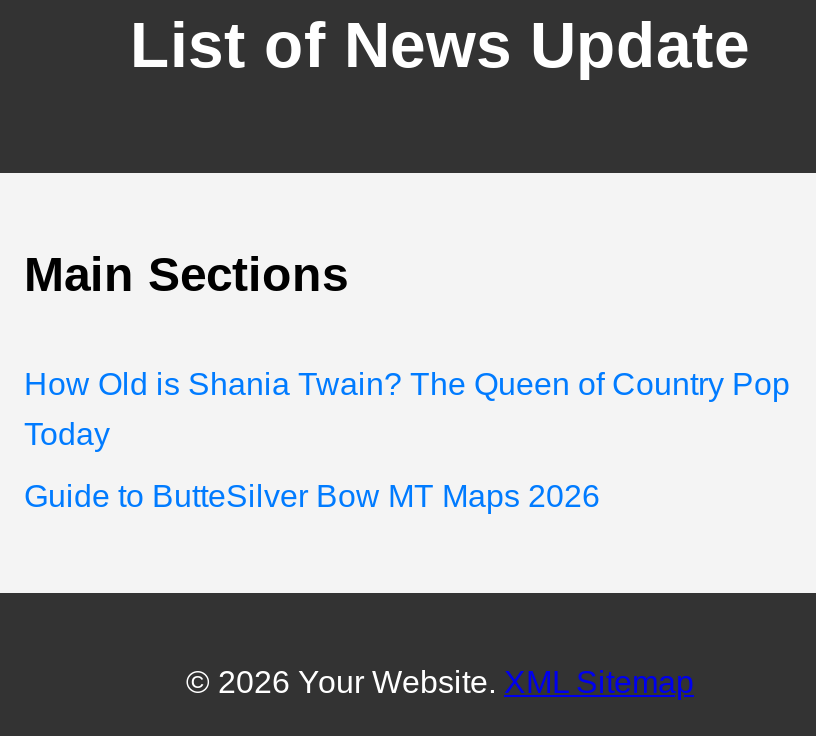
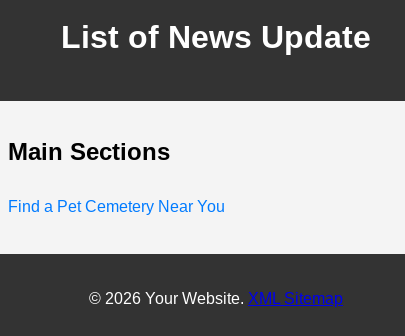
- How Old is Shania Twain? The Queen of Country Pop
- Today
- Guide to ButteSilver Bow MT Maps 2026
+ Find a Pet Cemetery Near You
